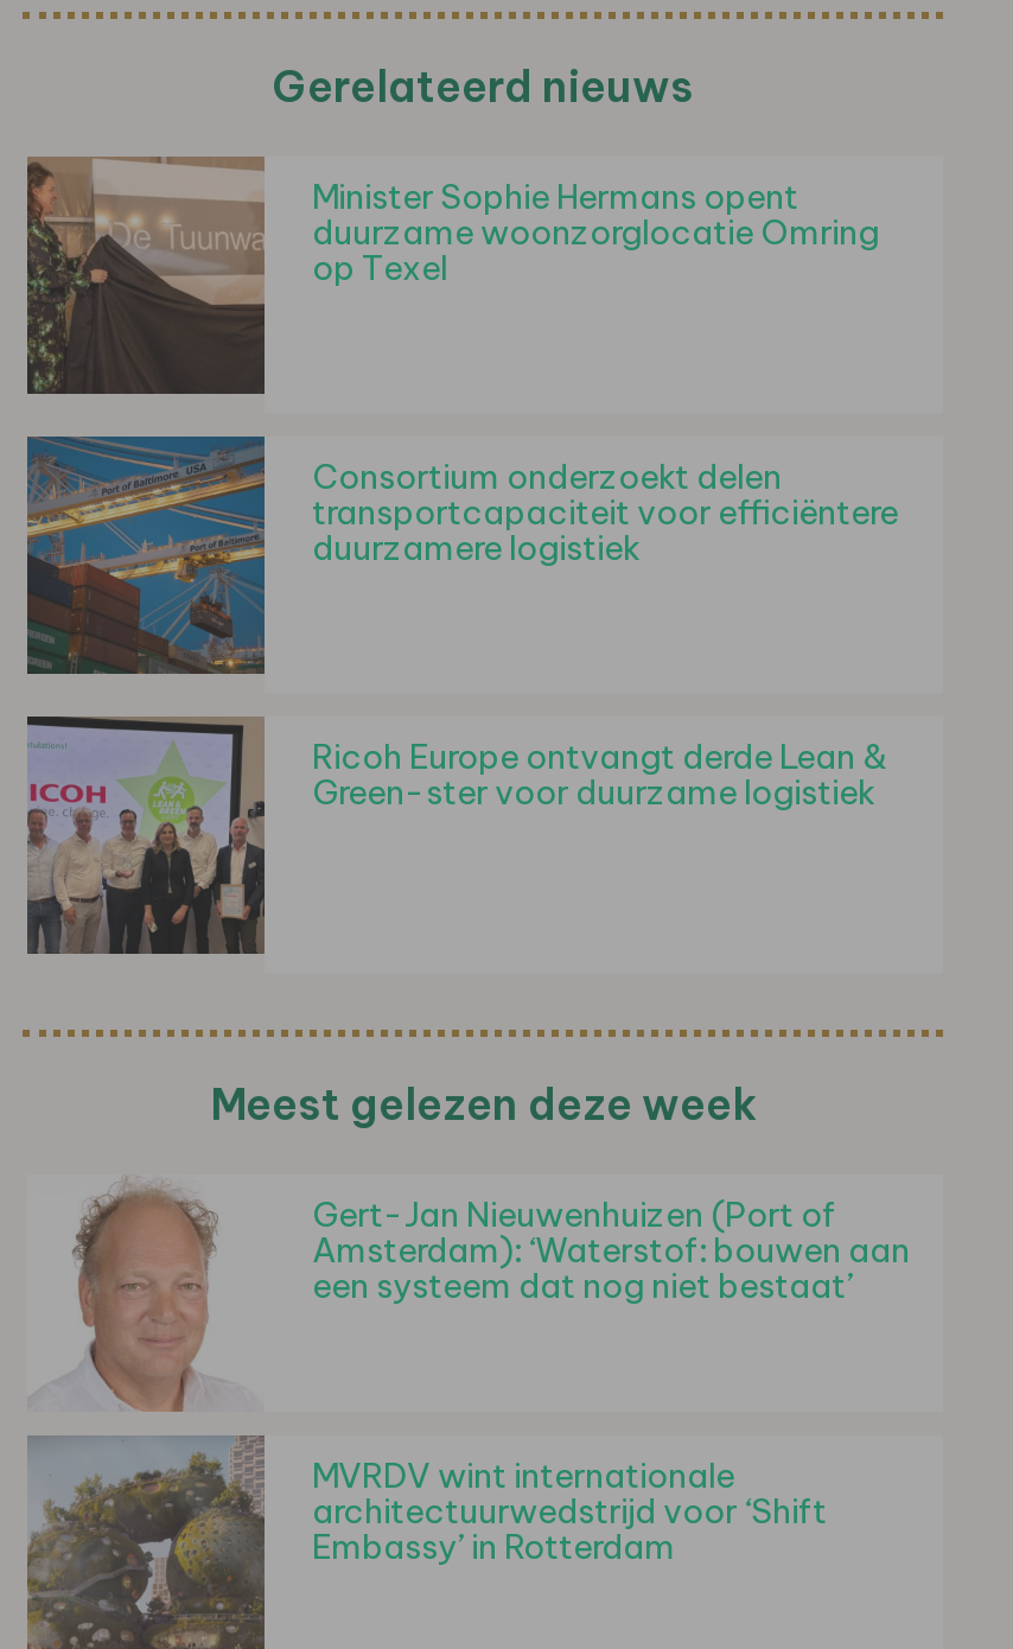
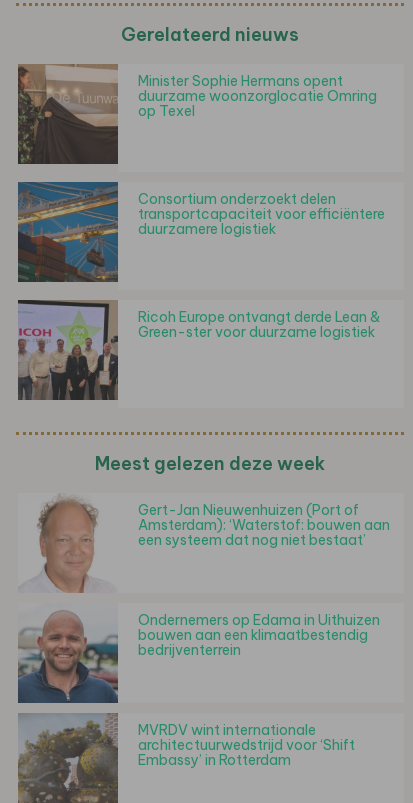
+ [image]
+ Ondernemers op Edama in Uithuizen
+ bouwen aan een klimaatbestendig
+ bedrijventerrein
